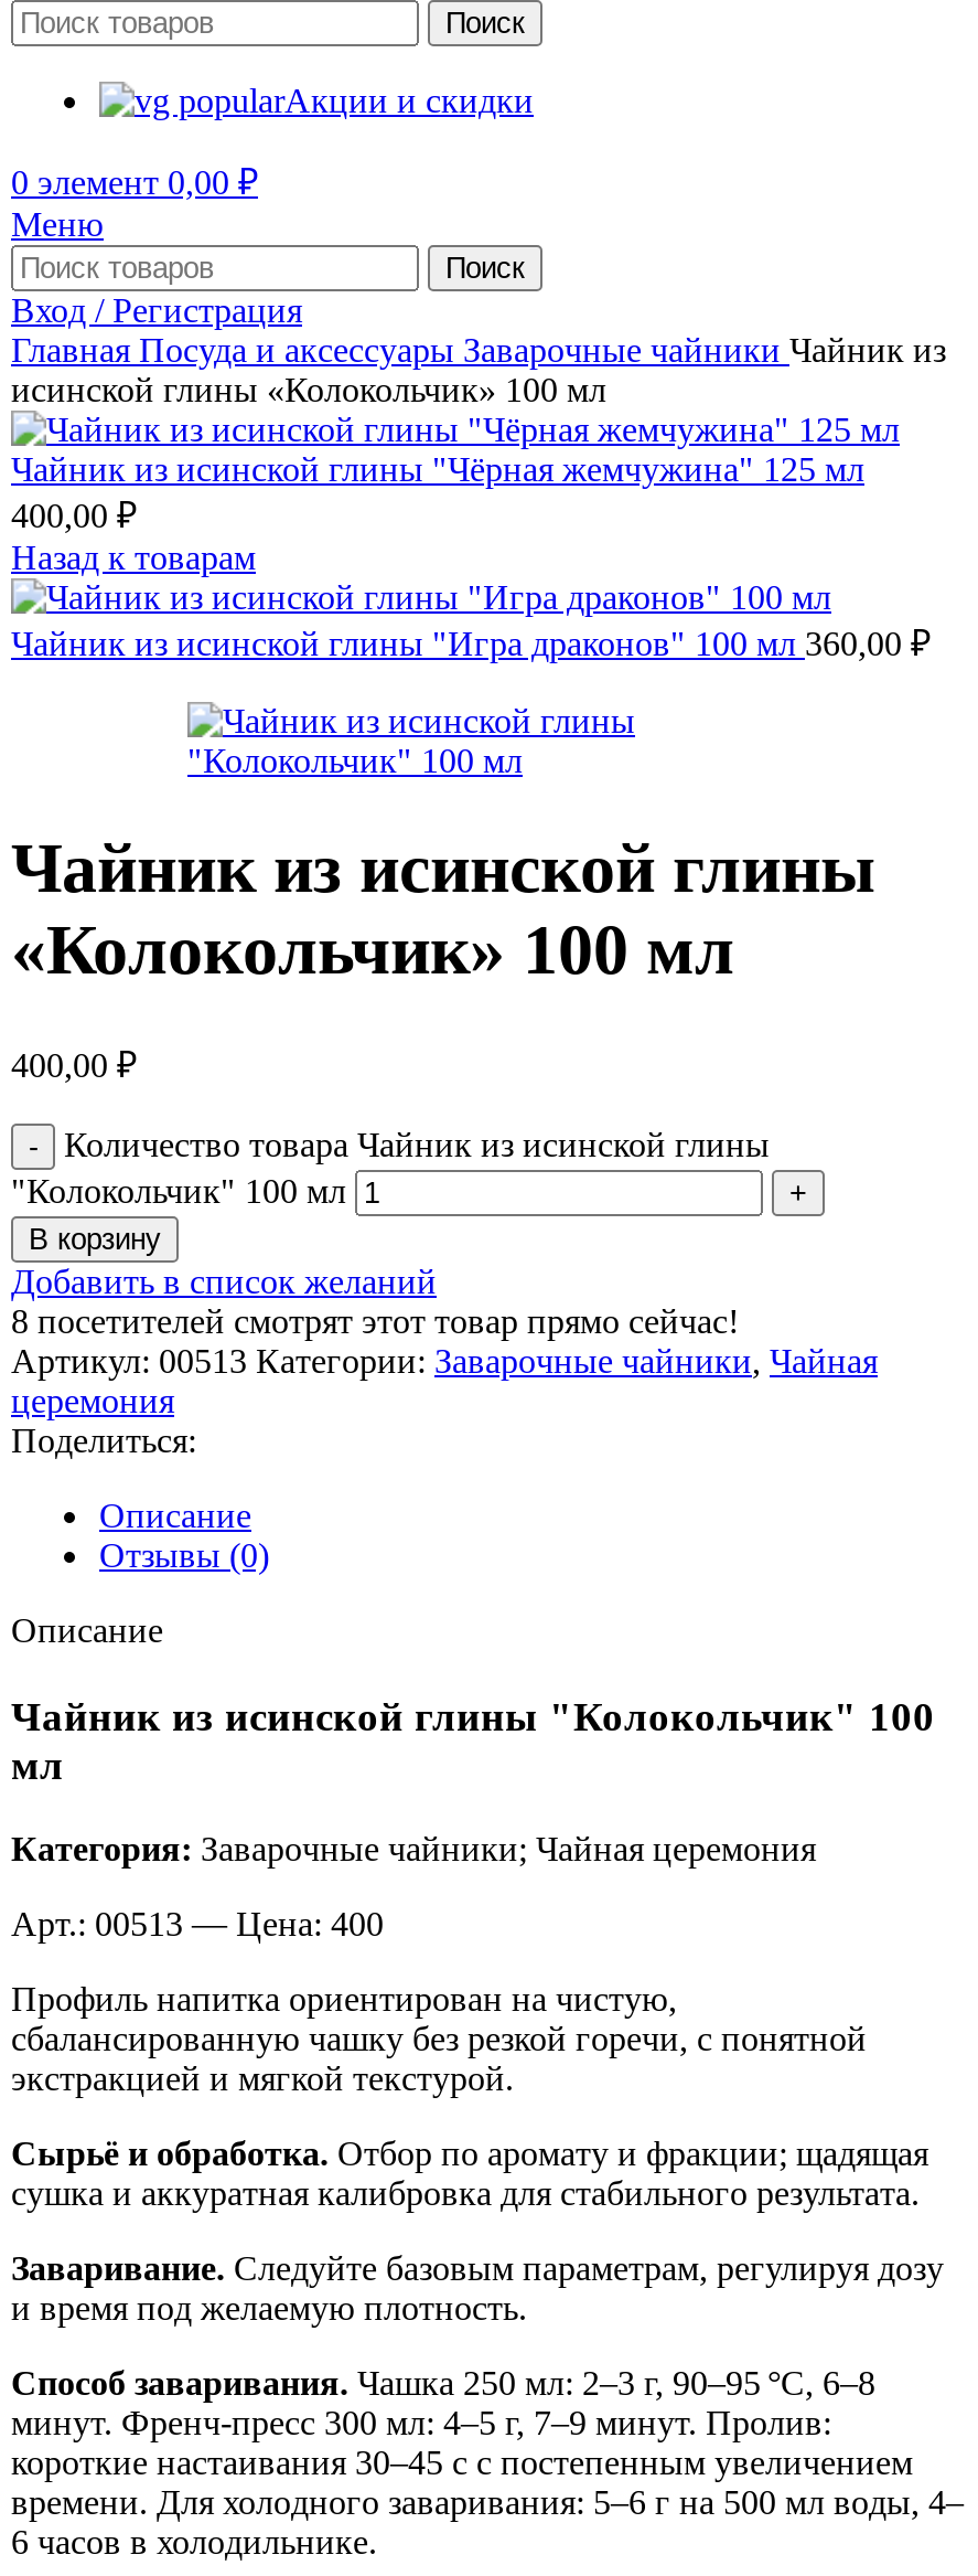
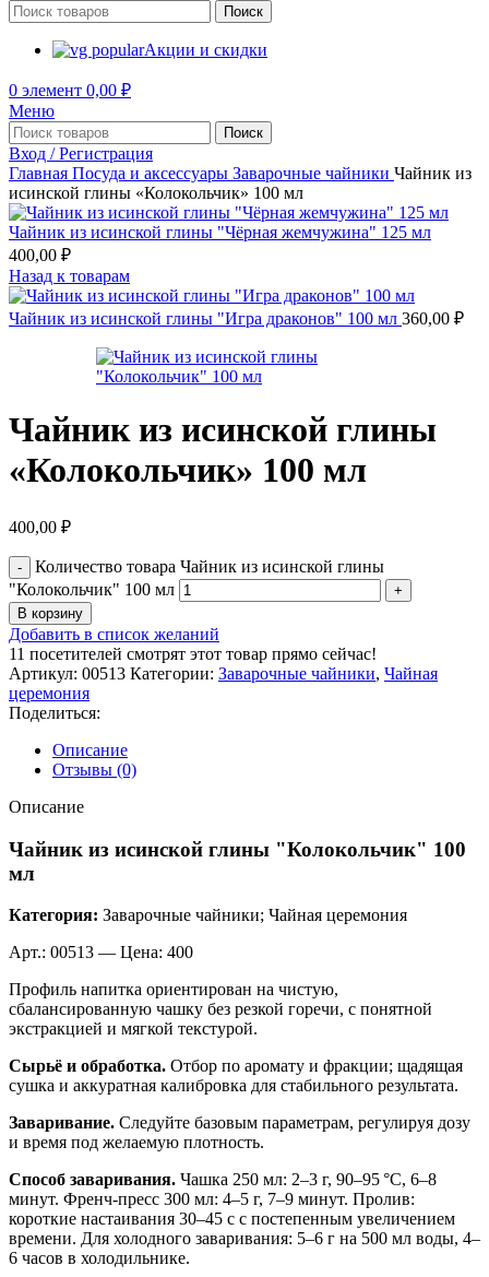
- 8 посетителей смотрят этот товар прямо сейчас!
+ 11 посетителей смотрят этот товар прямо сейчас!
